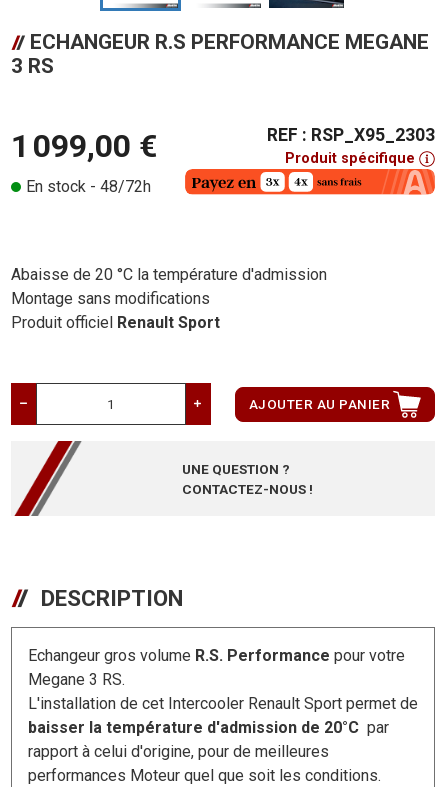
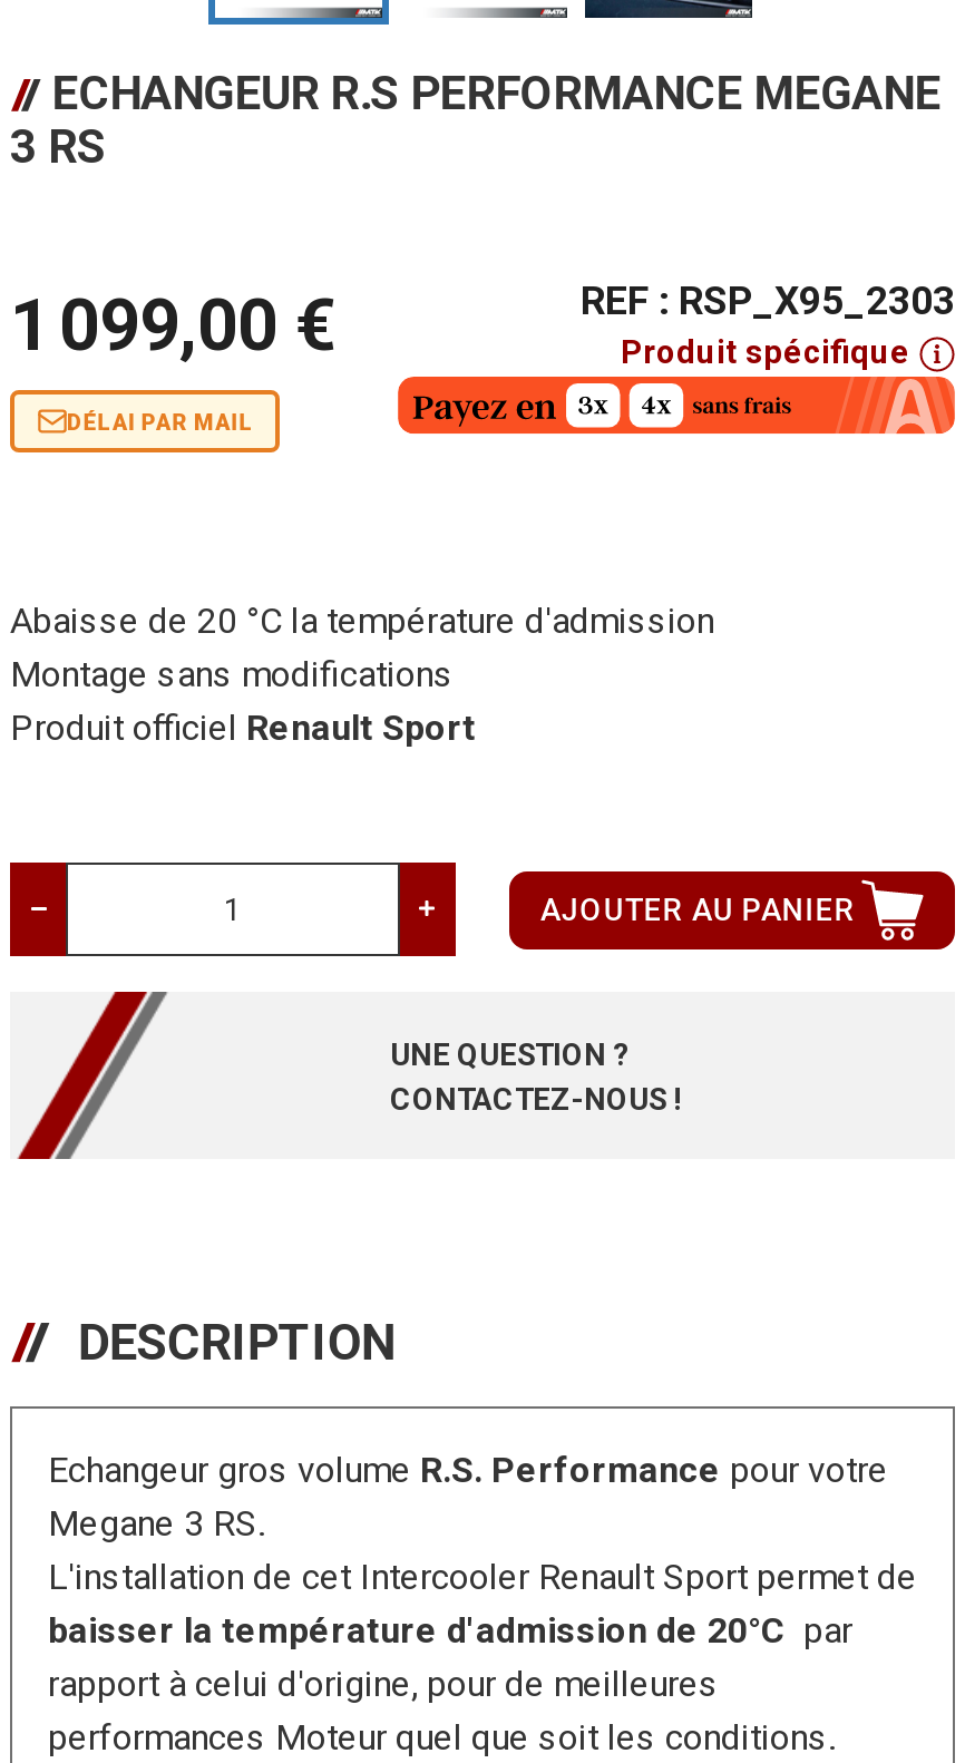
- En stock - 48/72h
+ DÉLAI PAR MAIL
